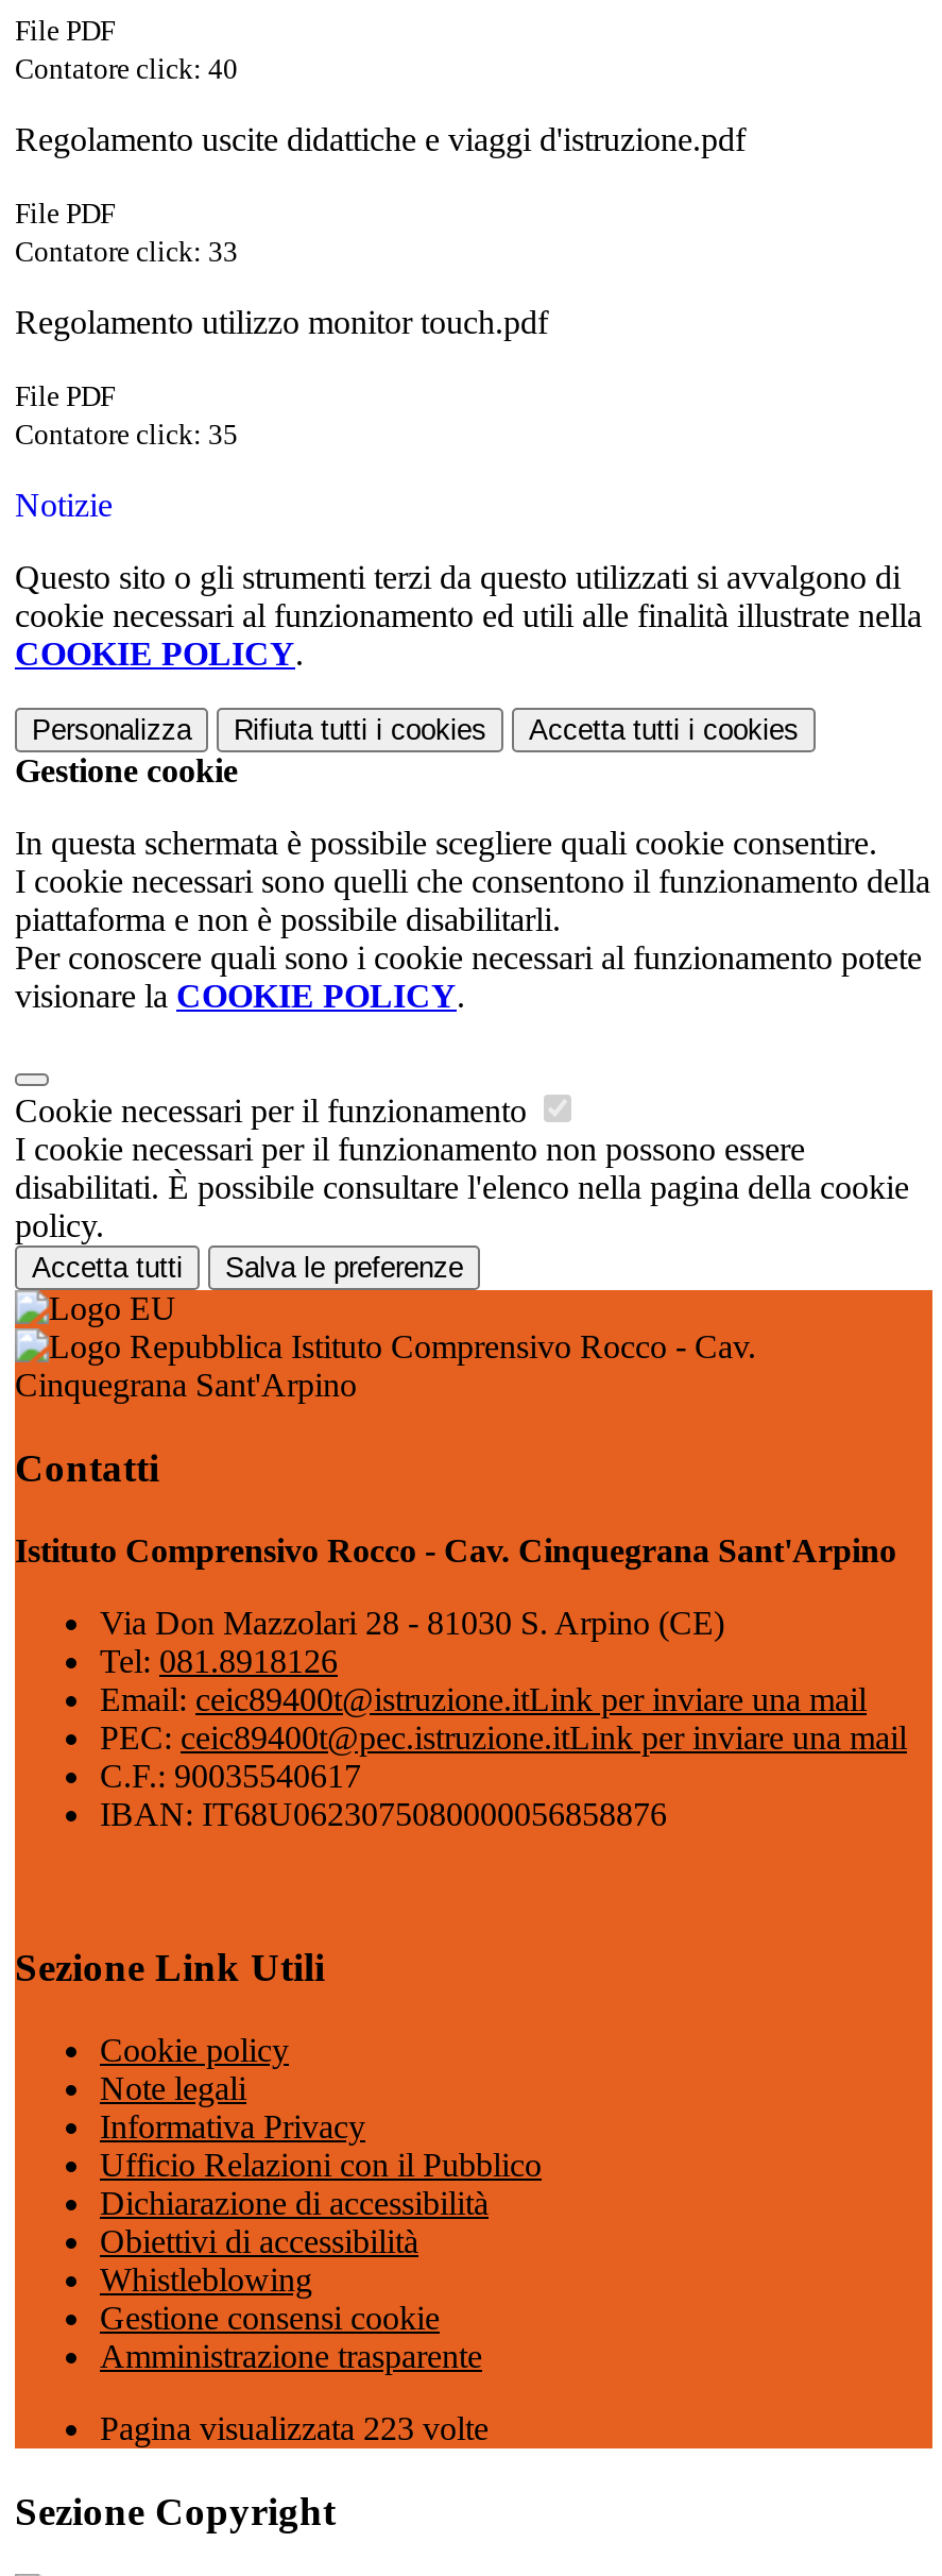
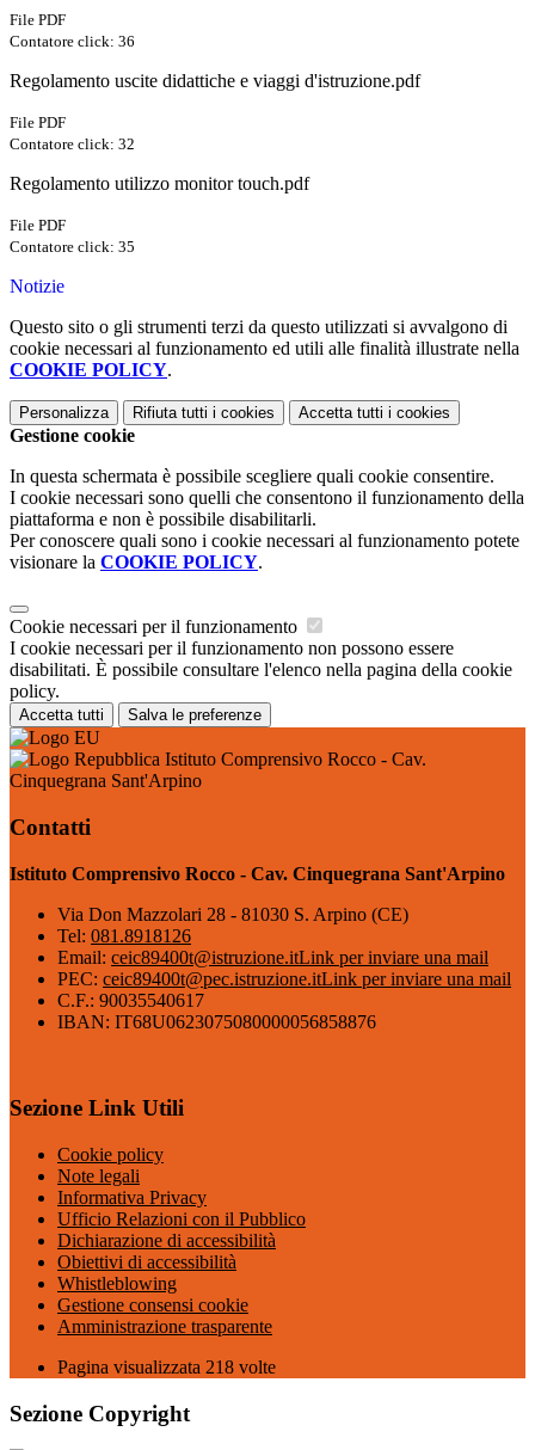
- Contatore click: 40
+ Contatore click: 36

- Contatore click: 33
+ Contatore click: 32

- Pagina visualizzata 223 volte
+ Pagina visualizzata 218 volte
